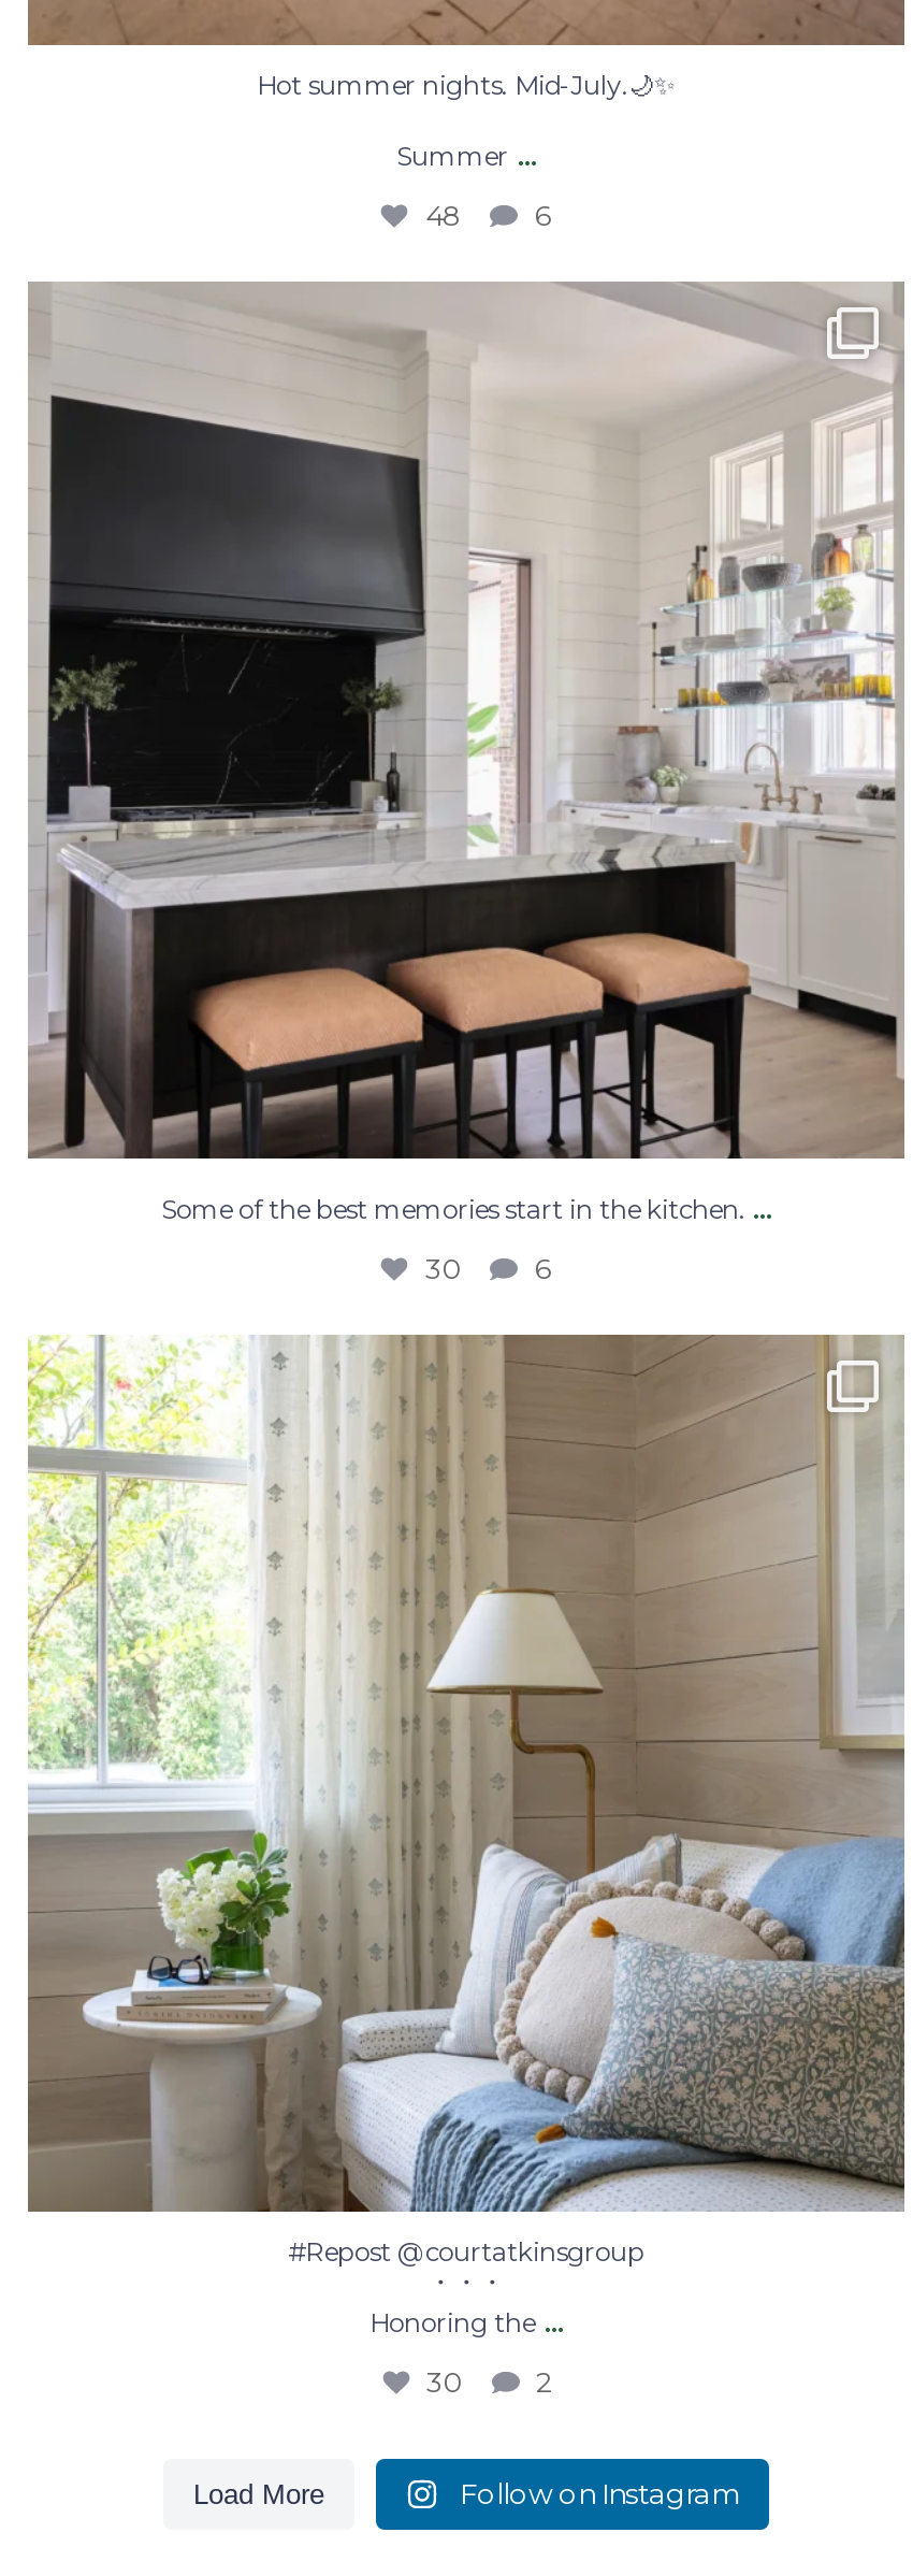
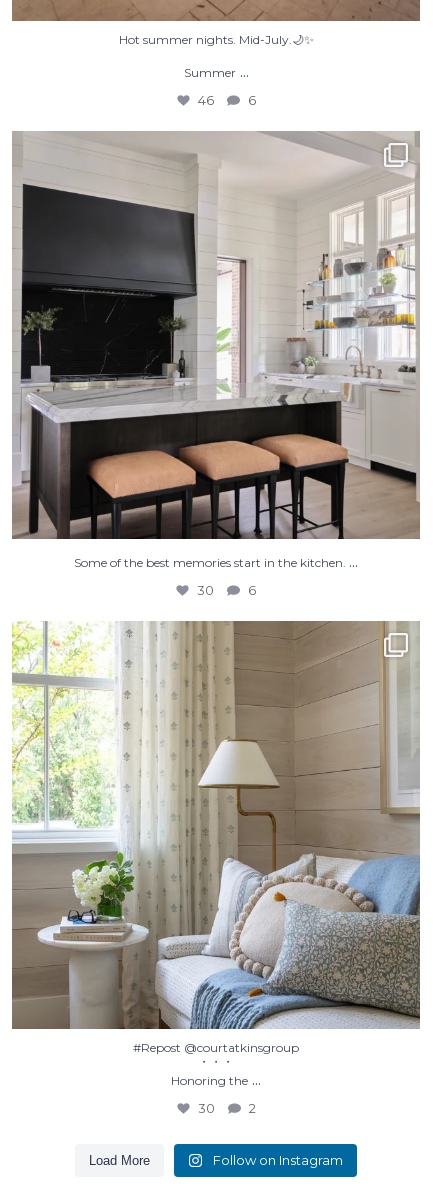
- 48 6
+ 46 6
